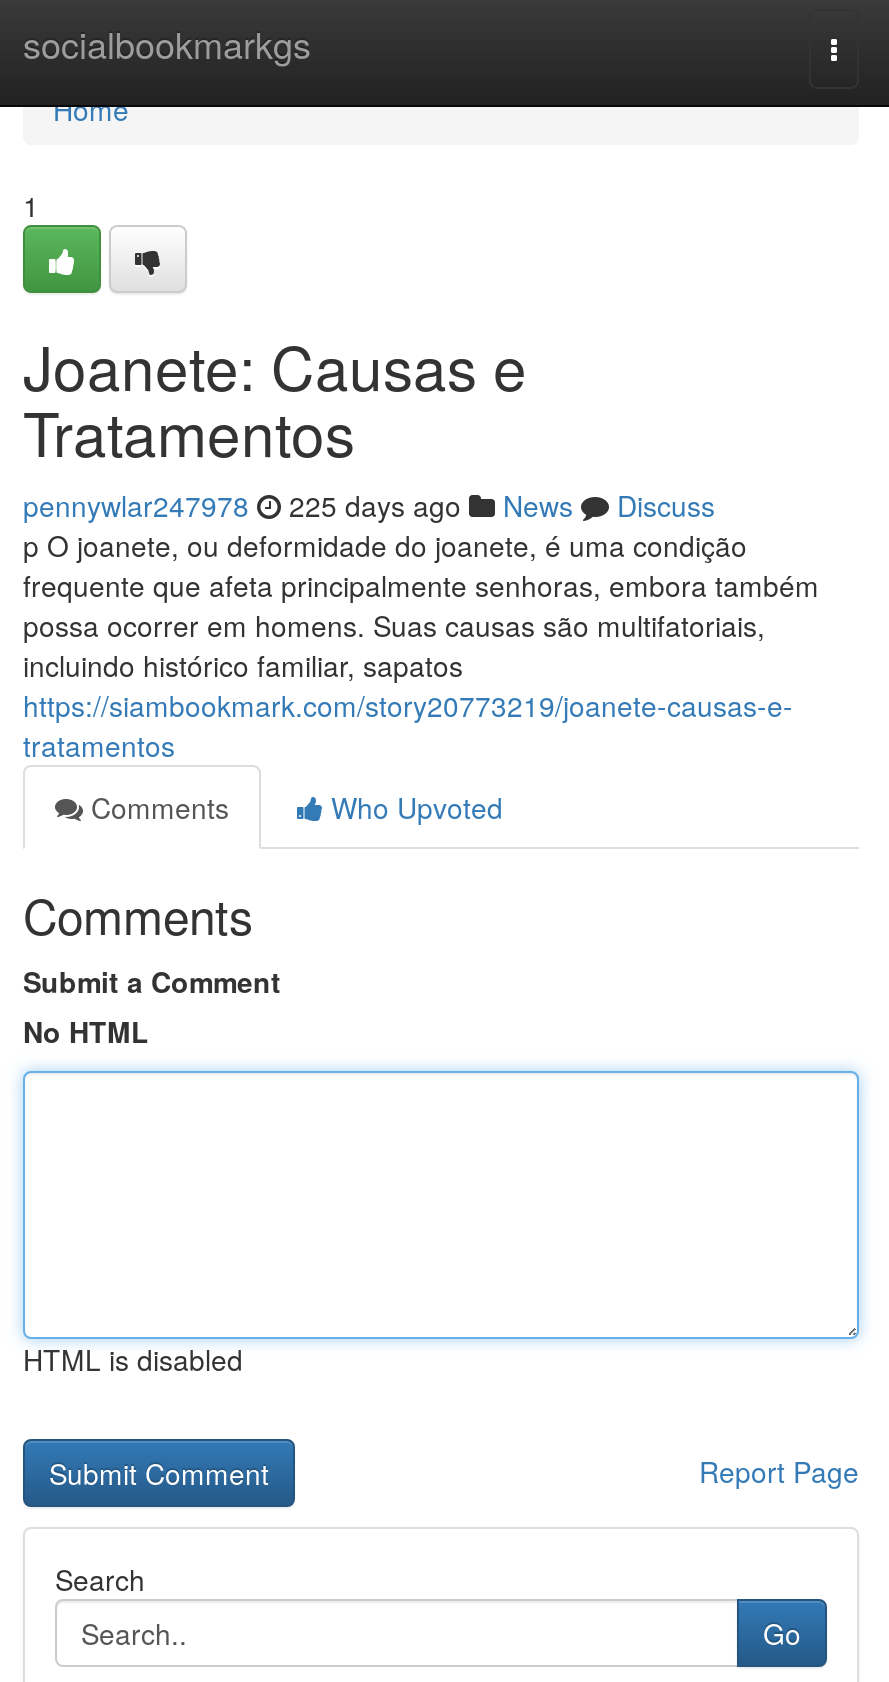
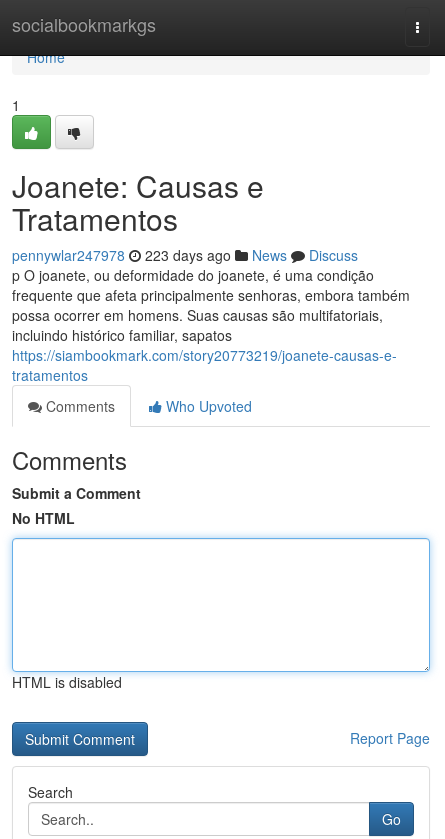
- pennywlar247978 225 days ago News Discuss
+ pennywlar247978 223 days ago News Discuss
